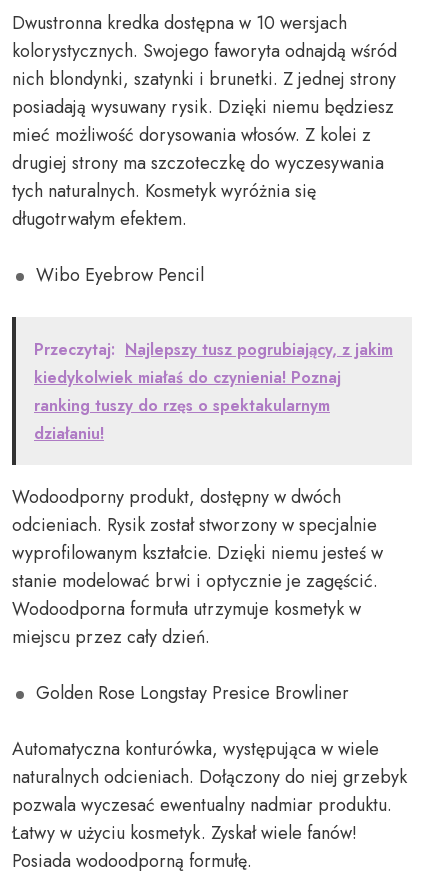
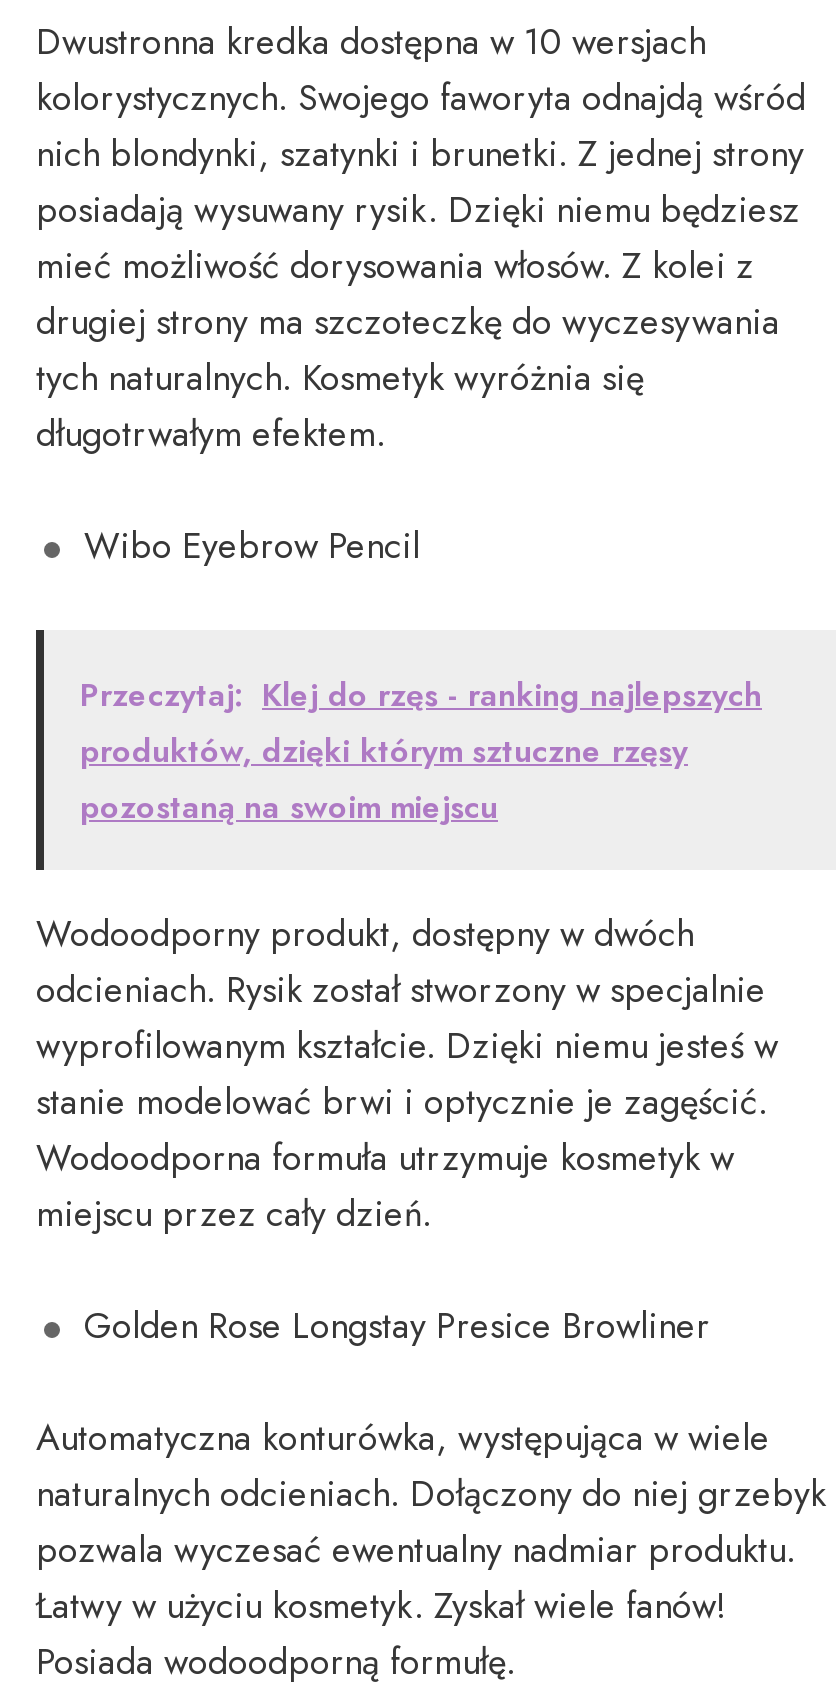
- Przeczytaj: Najlepszy tusz pogrubiający, z jakim
- kiedykolwiek miałaś do czynienia! Poznaj
- ranking tuszy do rzęs o spektakularnym
- działaniu!
+ Przeczytaj: Klej do rzęs - ranking najlepszych
+ produktów, dzięki którym sztuczne rzęsy
+ pozostaną na swoim miejscu
